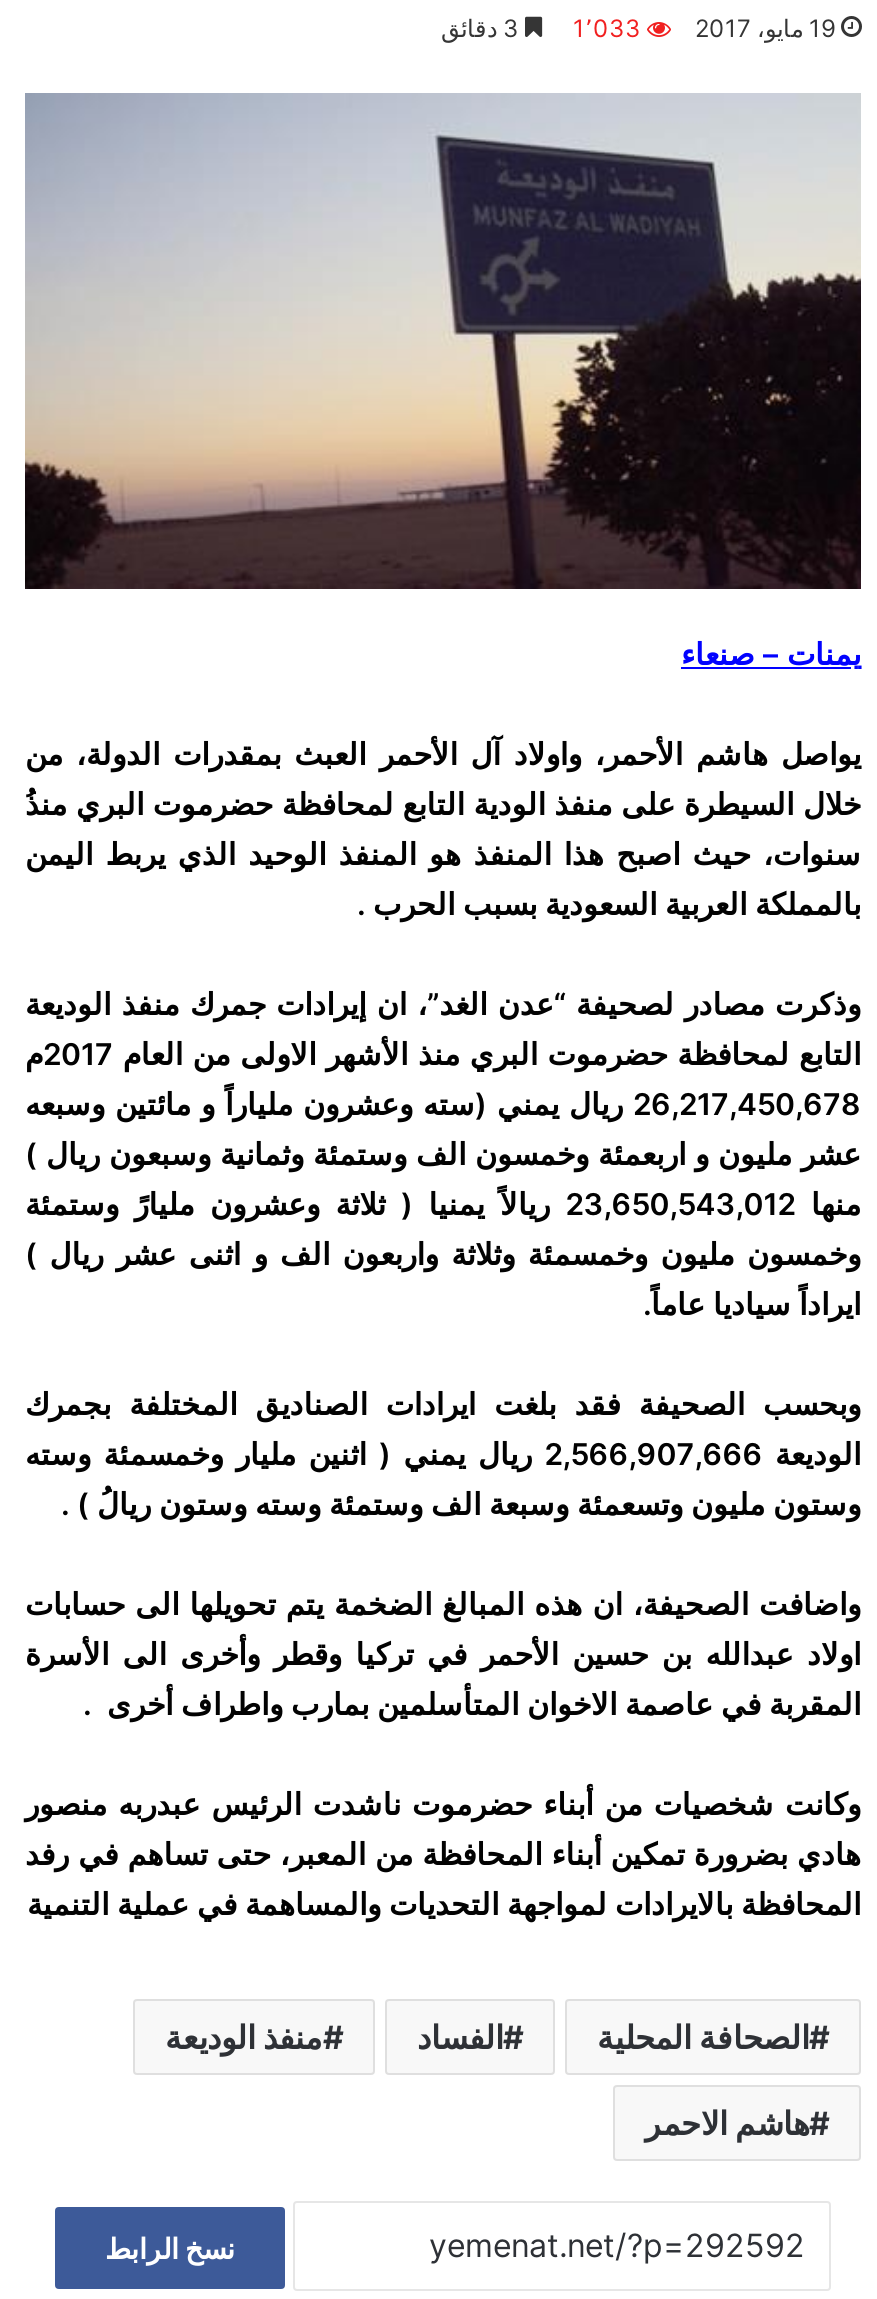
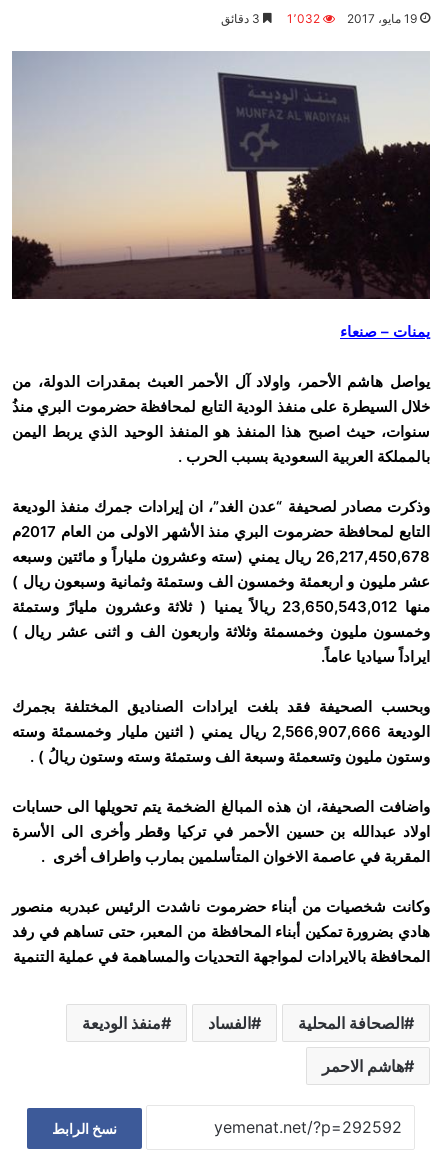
- 1٬033
+ 1٬032
